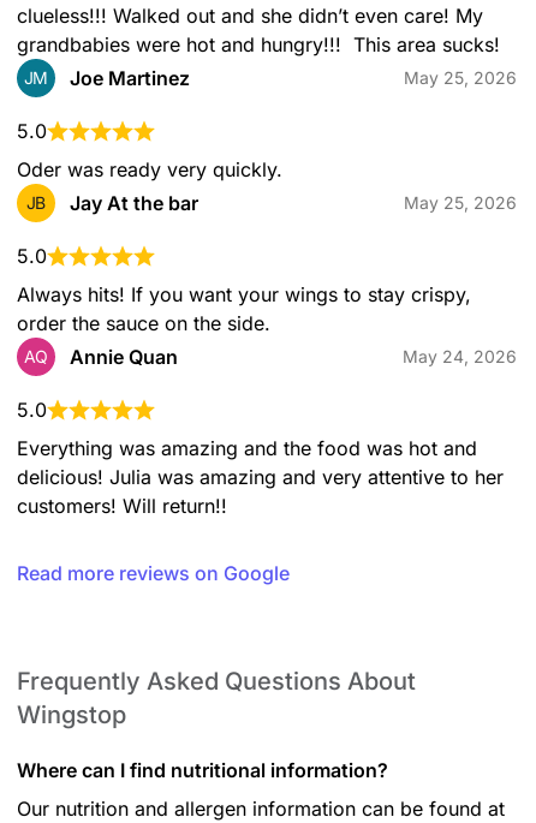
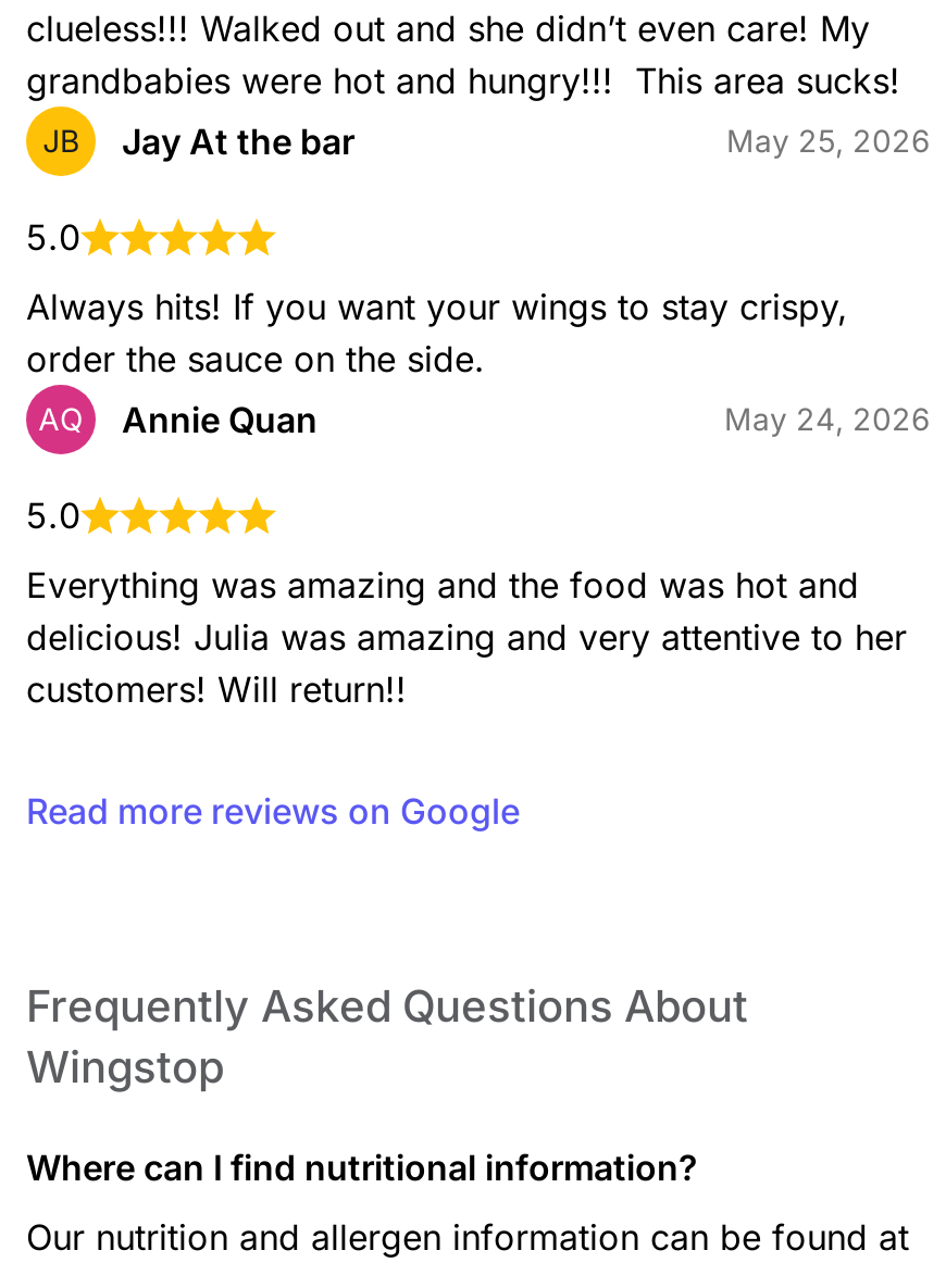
- JM
- Joe Martinez
- May 25, 2026
- 5.0
- Oder was ready very quickly.
